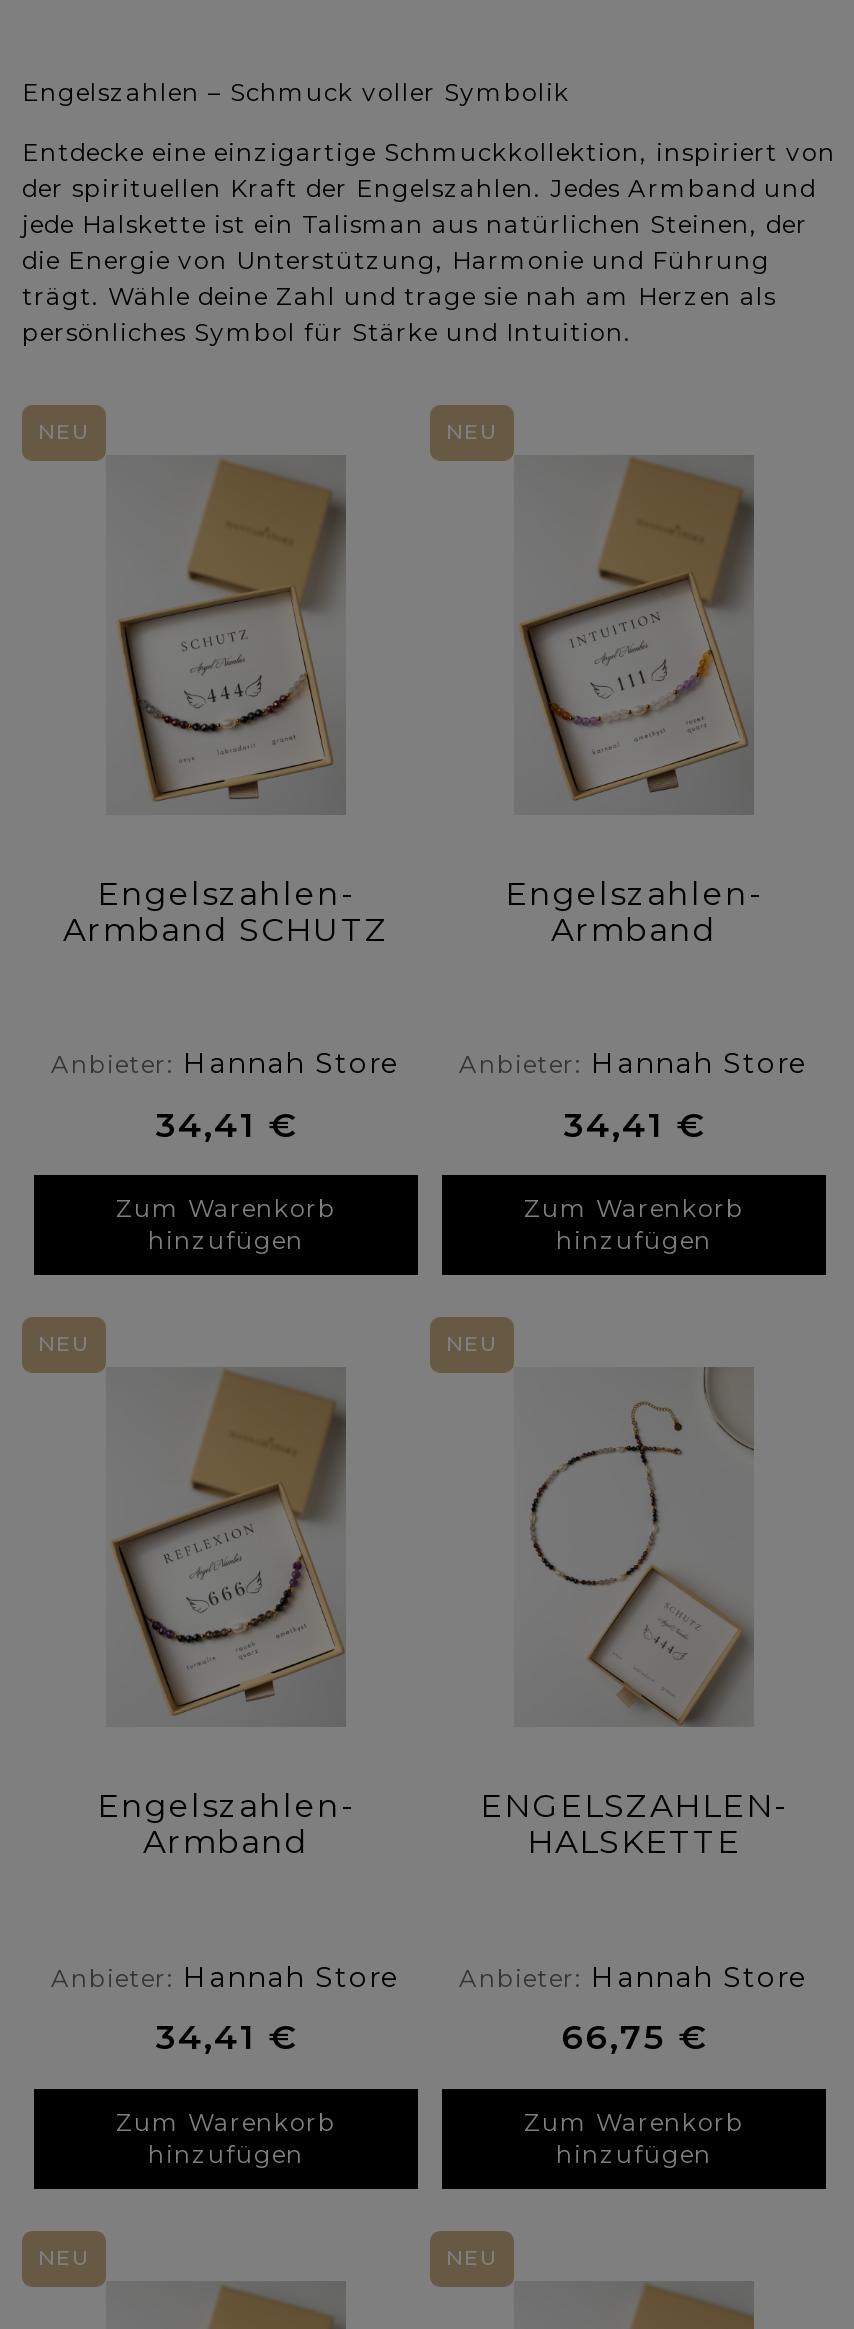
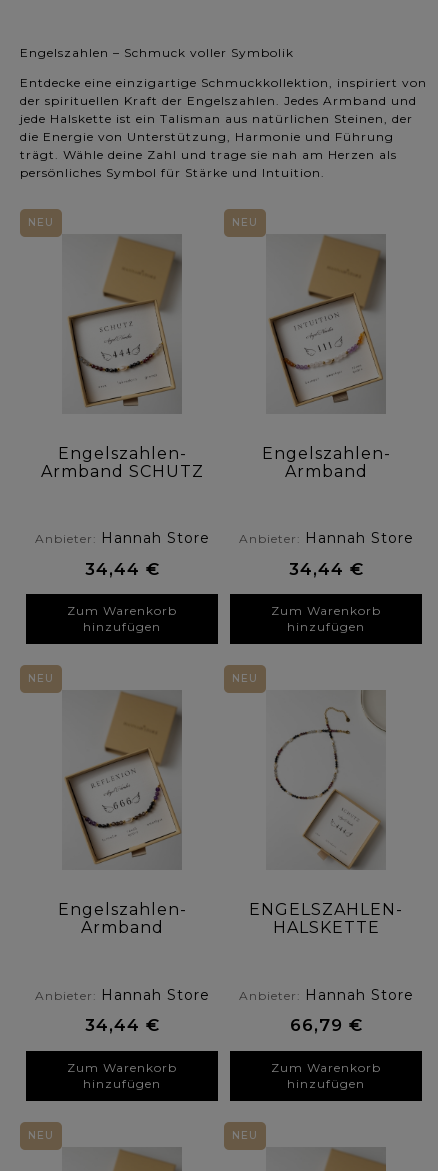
- 34,41 €
+ 34,44 €

- 34,41 €
+ 34,44 €

- 34,41 €
+ 34,44 €

- 66,75 €
+ 66,79 €
